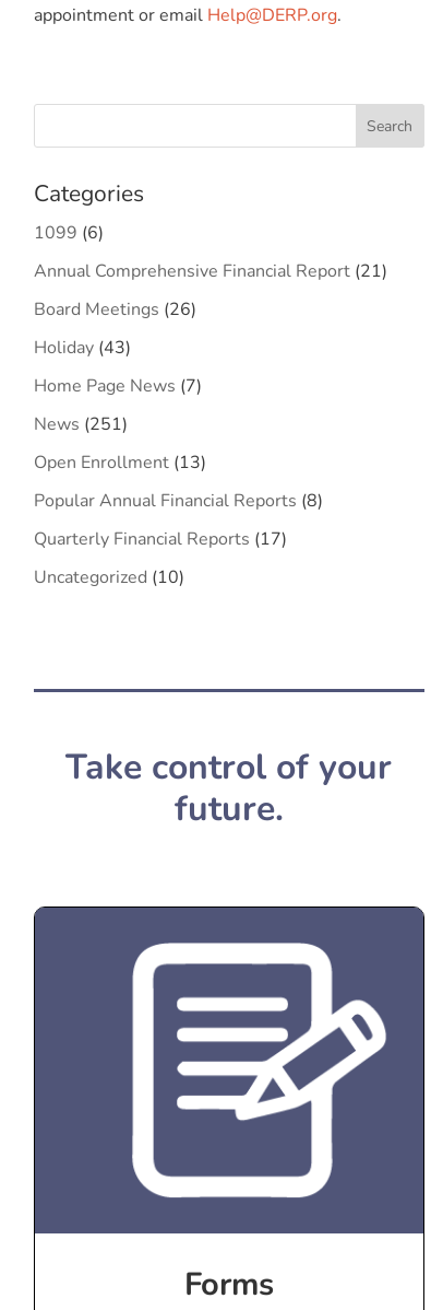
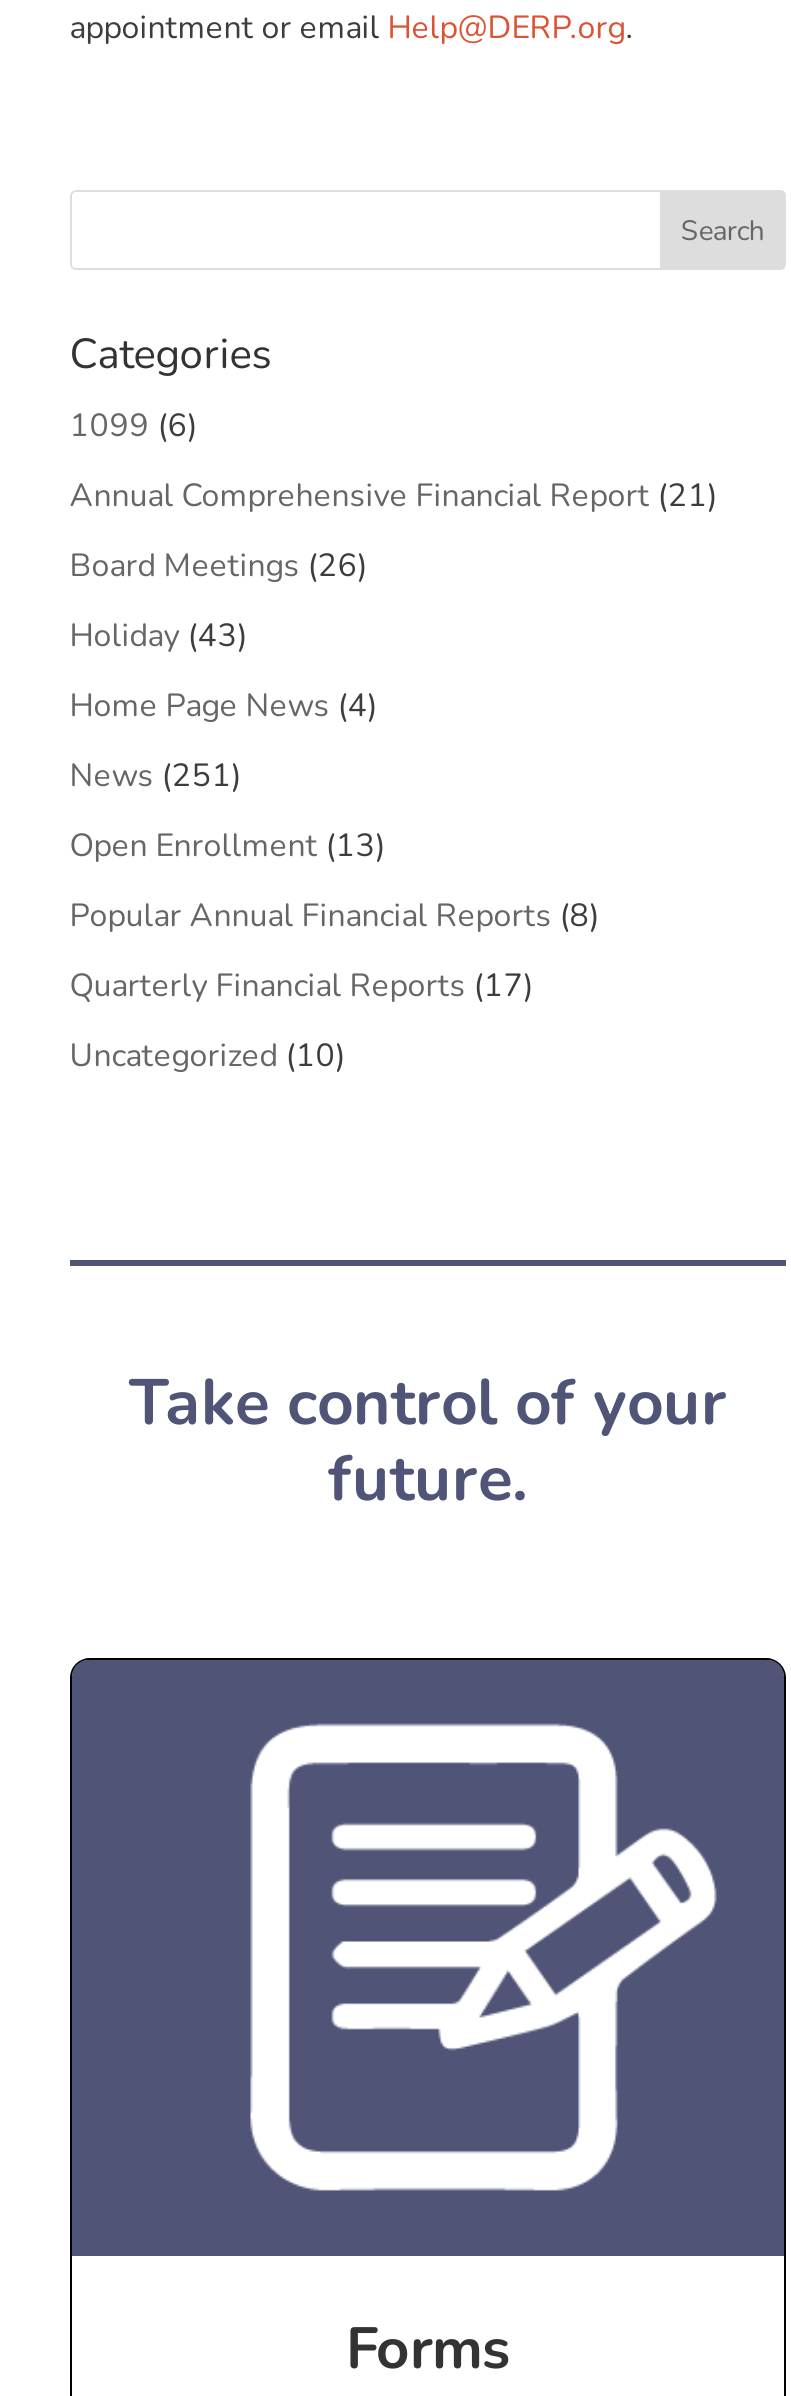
- Home Page News (7)
+ Home Page News (4)
